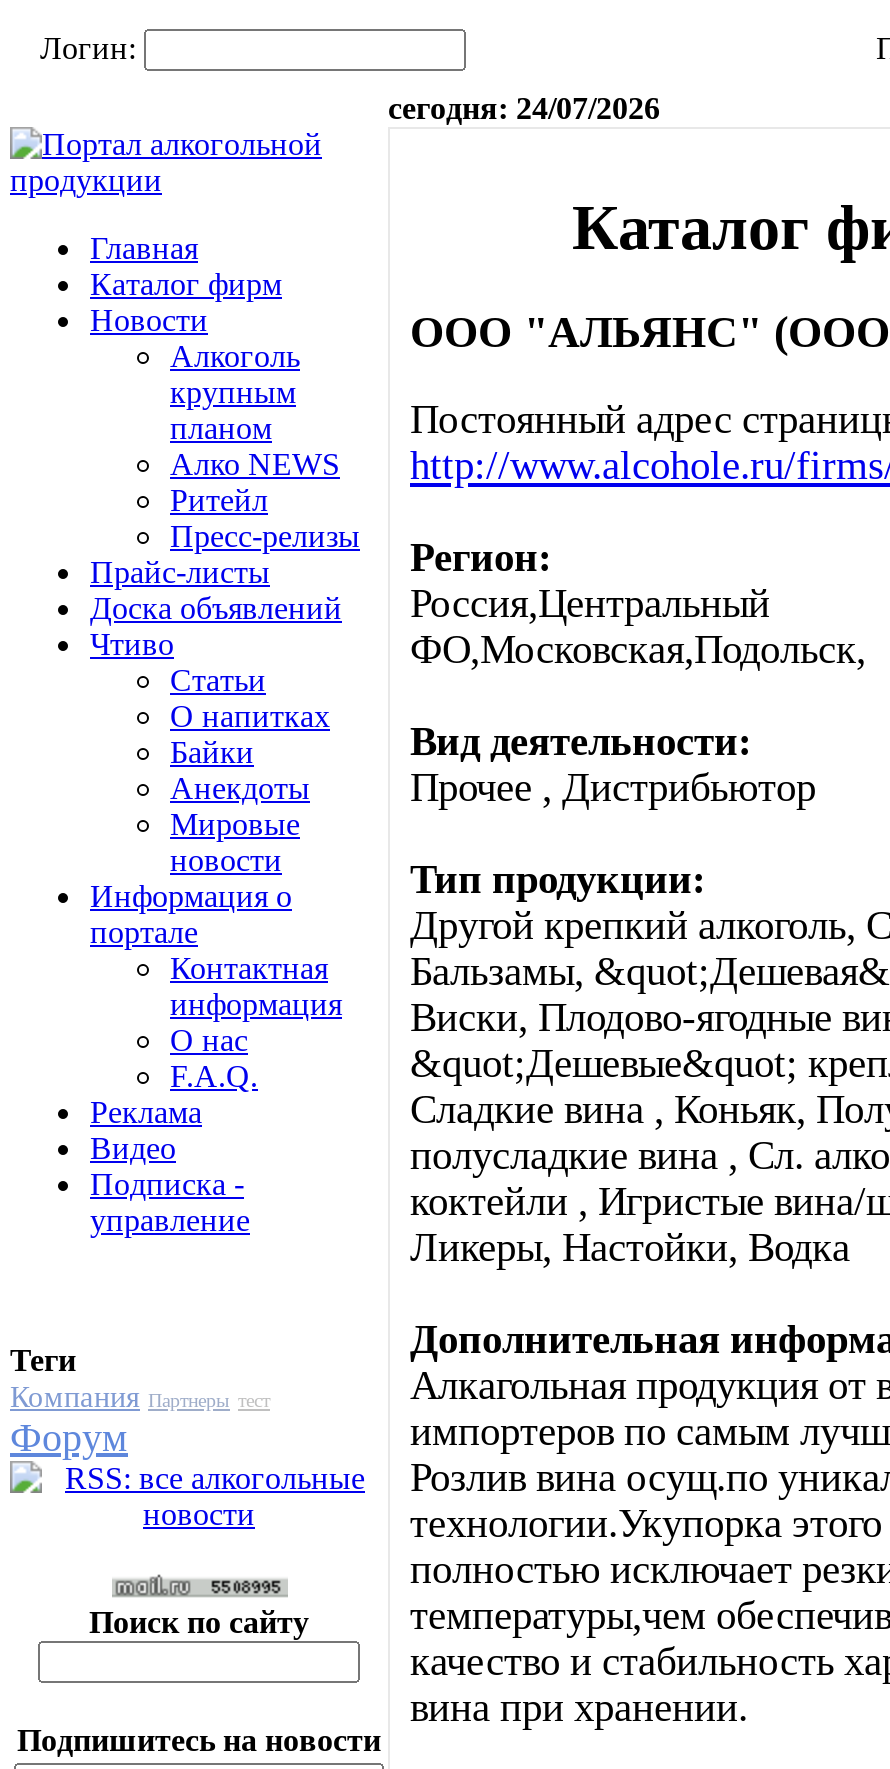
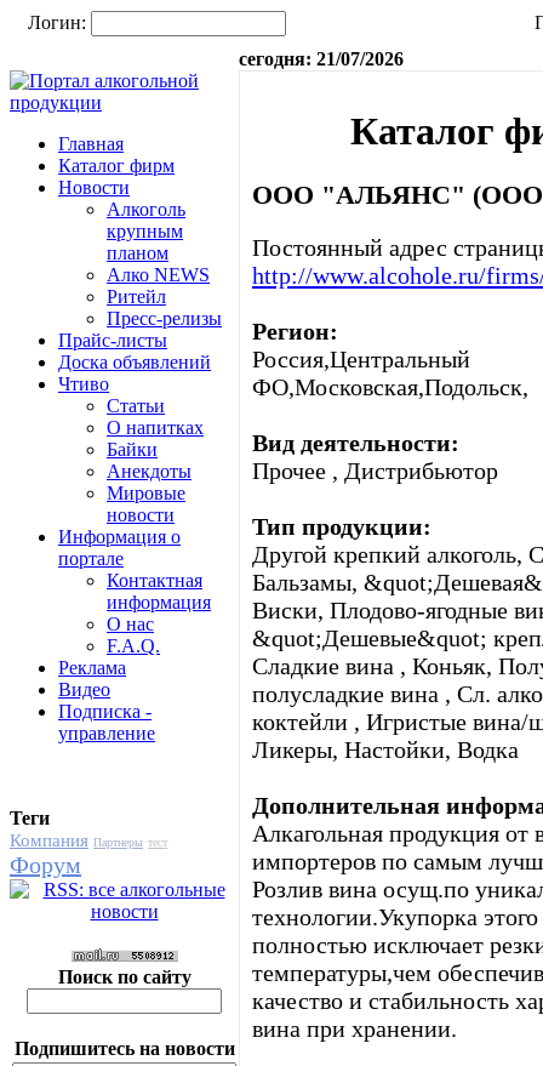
- сегодня: 24/07/2026
+ сегодня: 21/07/2026
